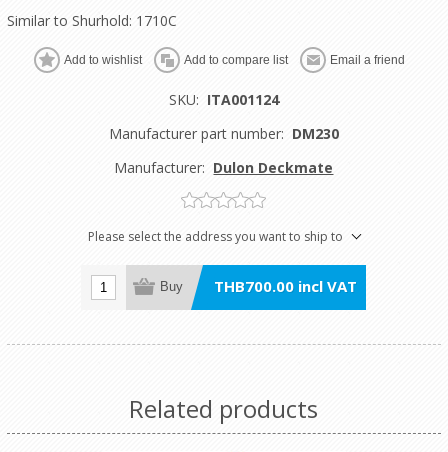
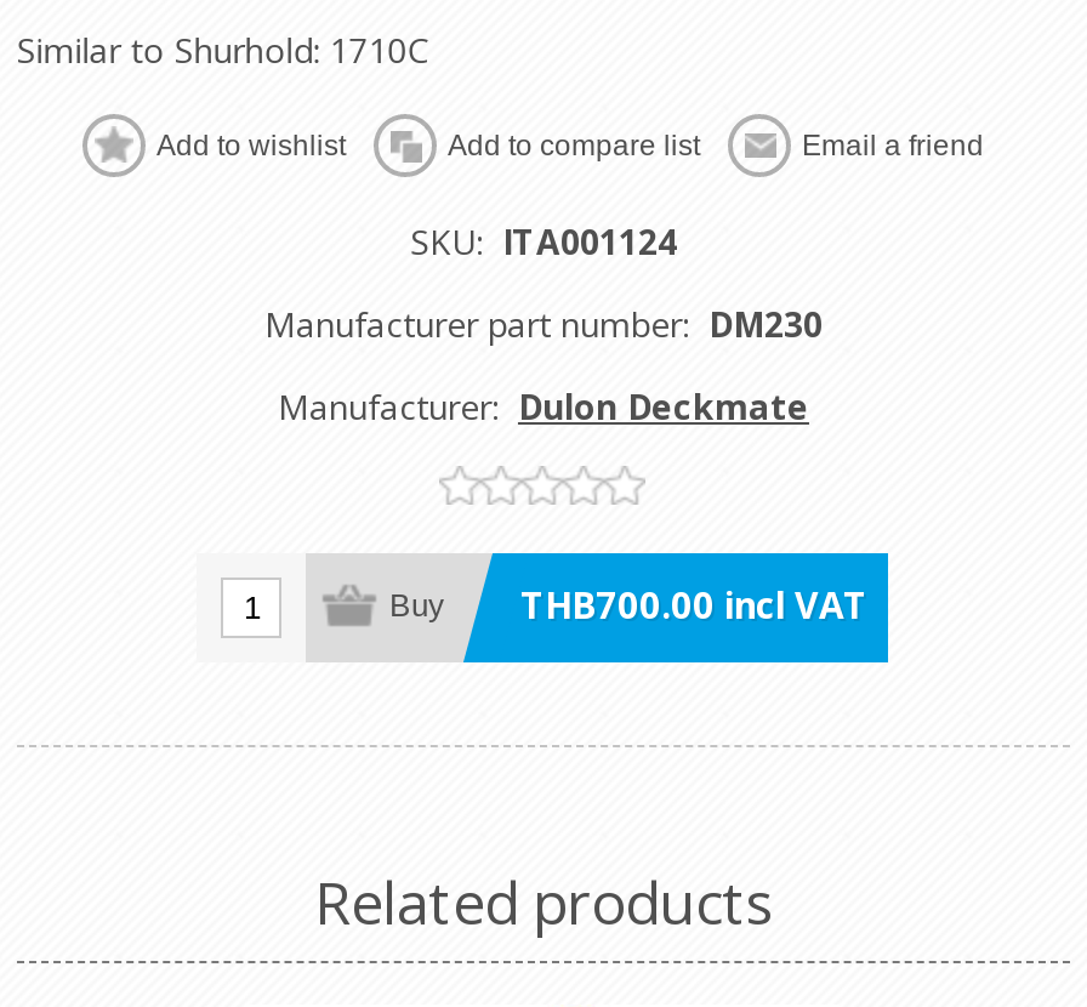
- Please select the address you want to ship to
